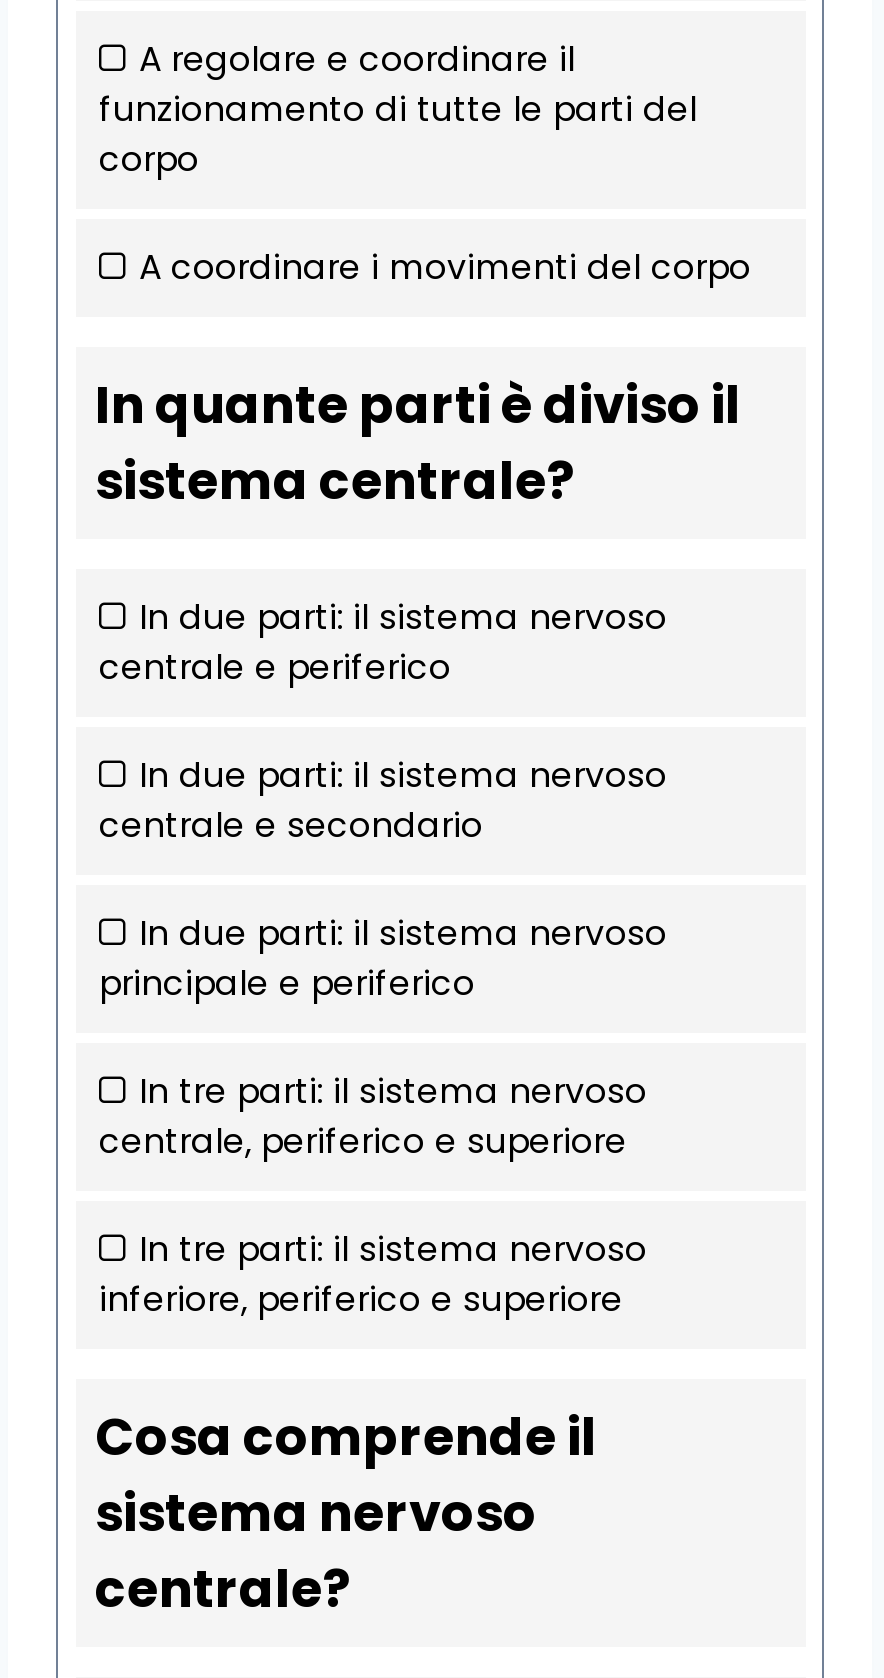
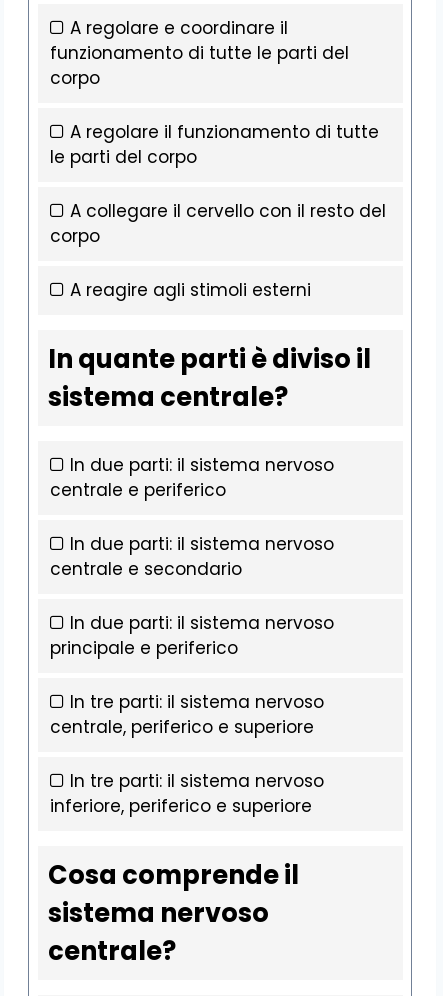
- A coordinare i movimenti del corpo
+ A regolare il funzionamento di tutte
+ le parti del corpo
+ A collegare il cervello con il resto del
+ corpo
+ A reagire agli stimoli esterni
